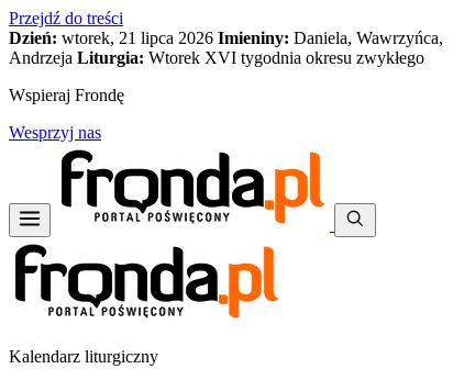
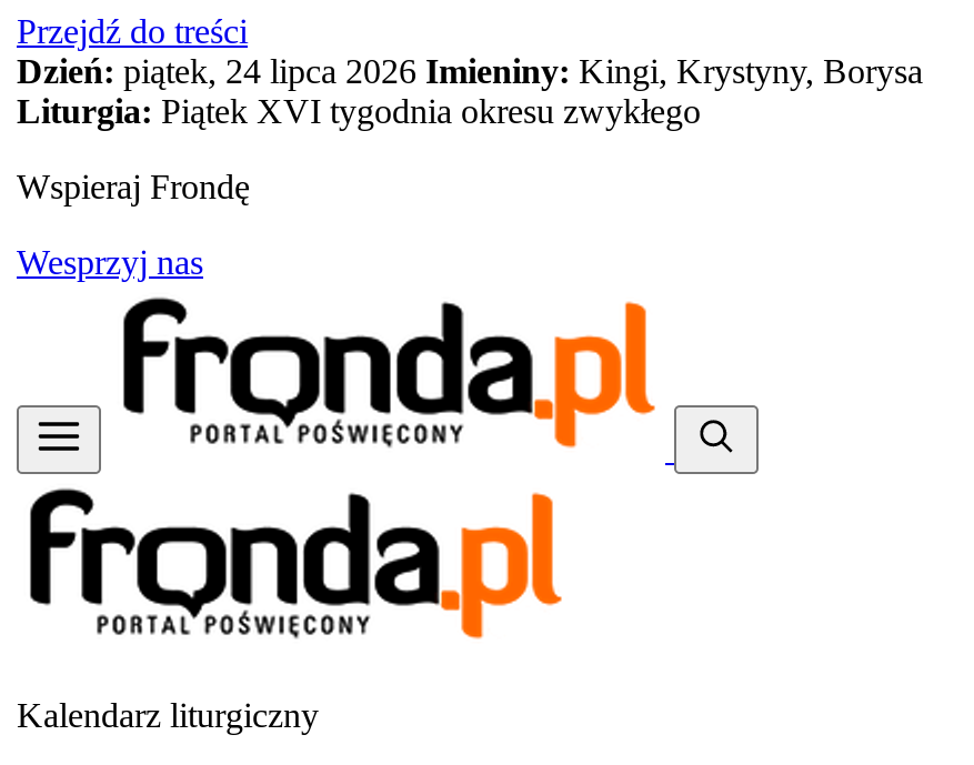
- Dzień: wtorek, 21 lipca 2026 Imieniny: Daniela, Wawrzyńca,
- Andrzeja Liturgia: Wtorek XVI tygodnia okresu zwykłego
+ Dzień: piątek, 24 lipca 2026 Imieniny: Kingi, Krystyny, Borysa
+ Liturgia: Piątek XVI tygodnia okresu zwykłego
